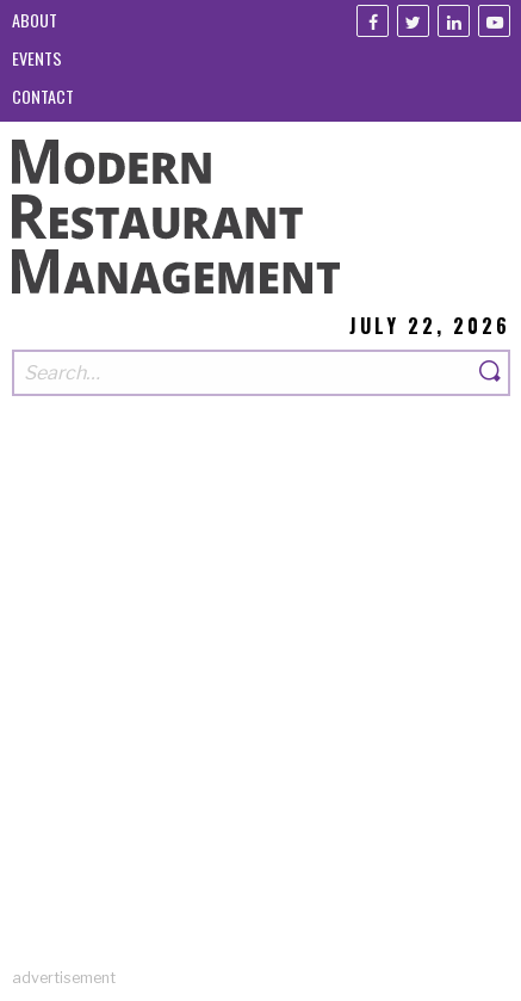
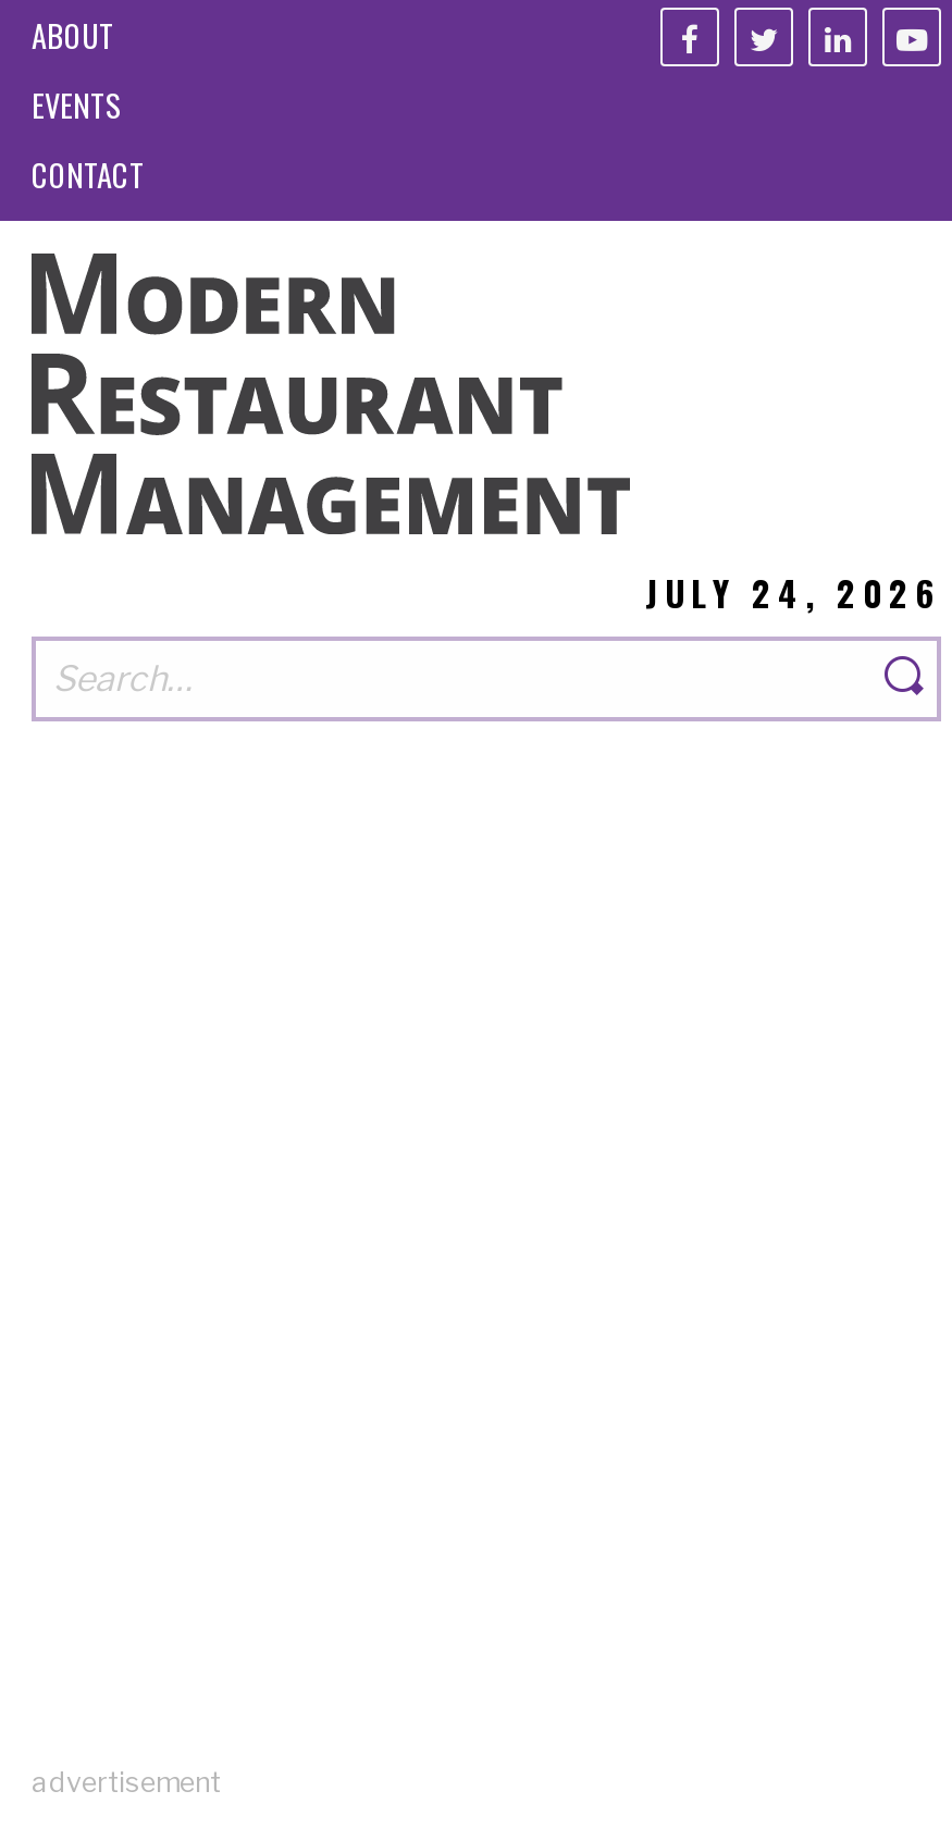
- JULY 22, 2026
+ JULY 24, 2026
